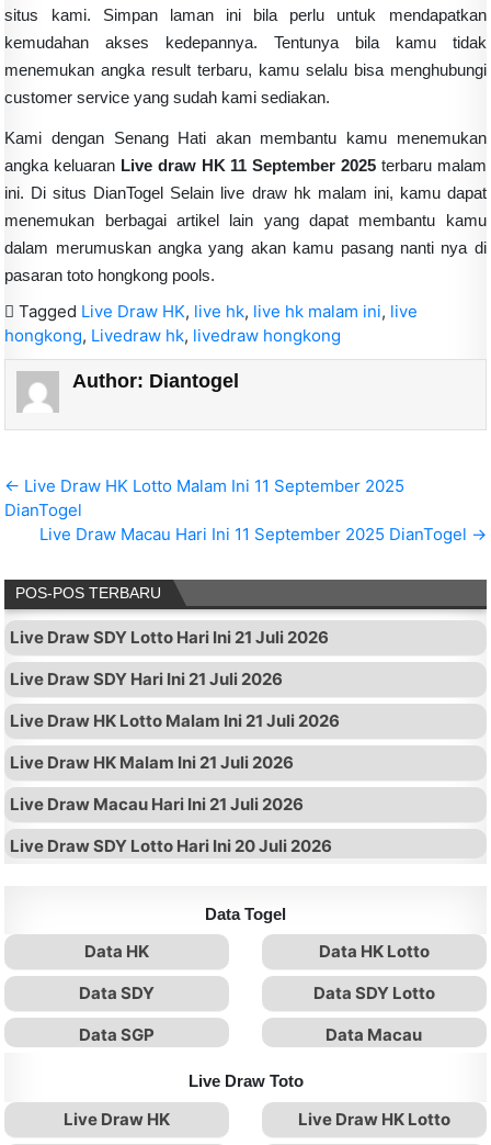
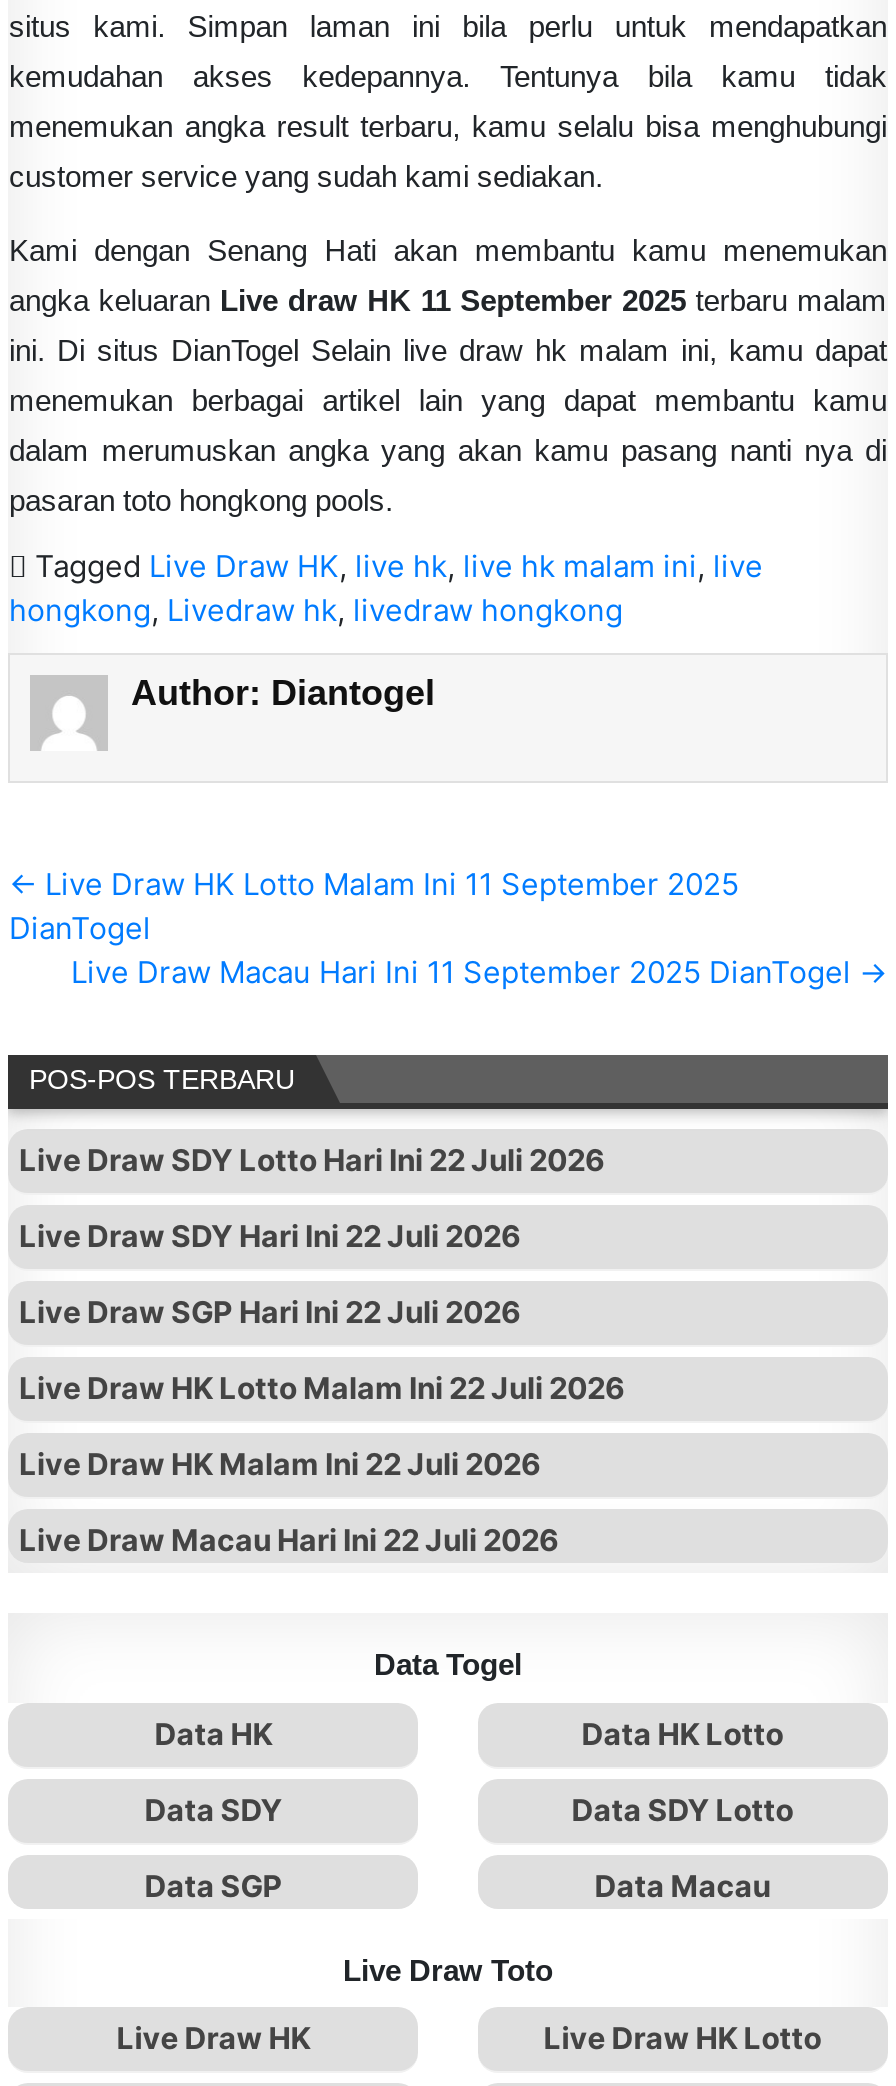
- Live Draw SDY Lotto Hari Ini 21 Juli 2026
+ Live Draw SDY Lotto Hari Ini 22 Juli 2026

- Live Draw SDY Hari Ini 21 Juli 2026
+ Live Draw SDY Hari Ini 22 Juli 2026

- Live Draw HK Lotto Malam Ini 21 Juli 2026
+ Live Draw SGP Hari Ini 22 Juli 2026

- Live Draw HK Malam Ini 21 Juli 2026
+ Live Draw HK Lotto Malam Ini 22 Juli 2026

- Live Draw Macau Hari Ini 21 Juli 2026
+ Live Draw HK Malam Ini 22 Juli 2026

- Live Draw SDY Lotto Hari Ini 20 Juli 2026
+ Live Draw Macau Hari Ini 22 Juli 2026
